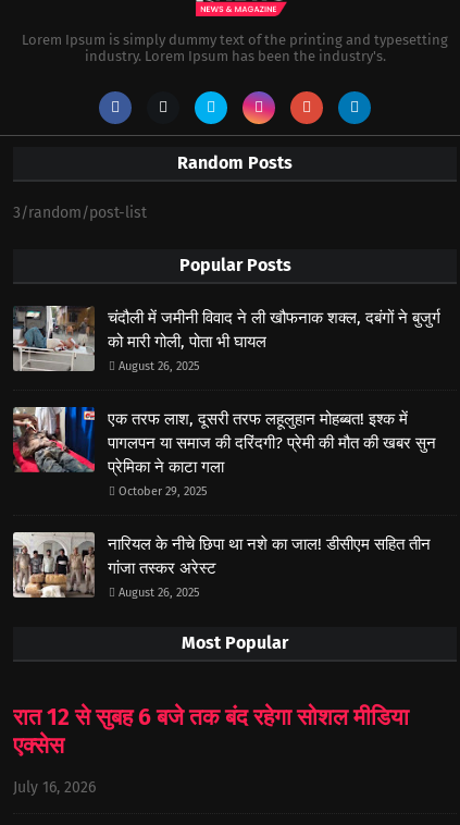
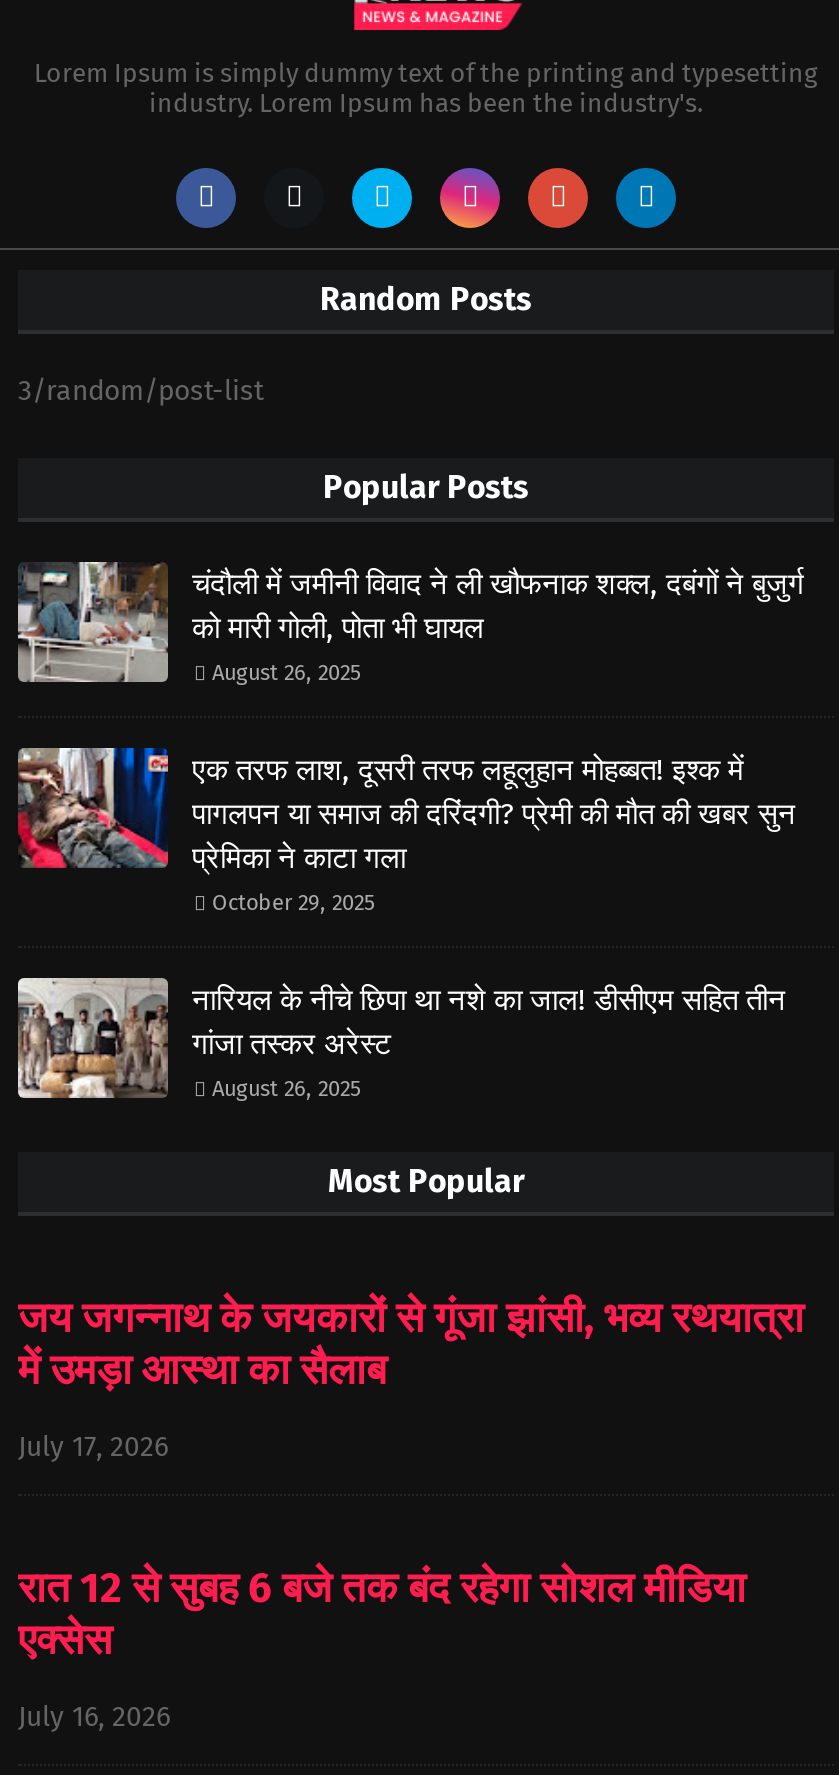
+ जय जगन्नाथ के जयकारों से गूंजा झांसी, भव्य रथयात्रा
+ में उमड़ा आस्था का सैलाब
+ July 17, 2026
